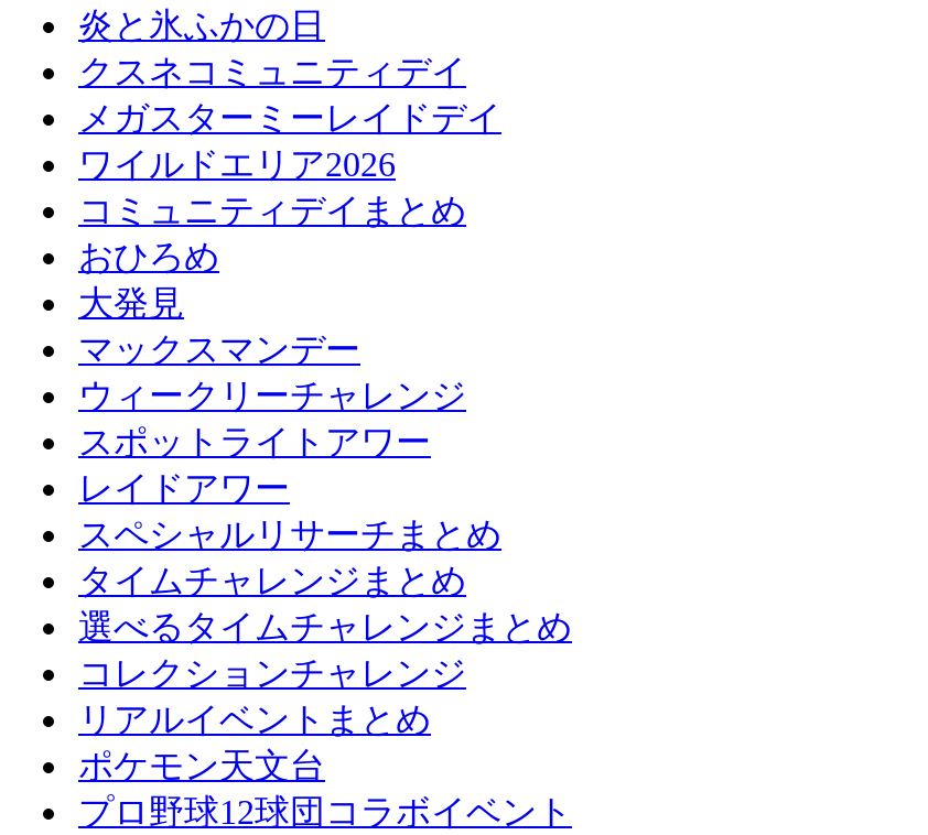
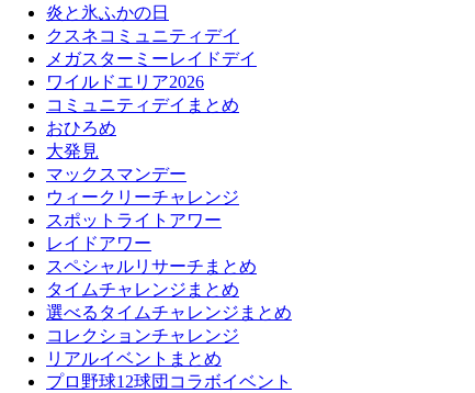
- ポケモン天文台
